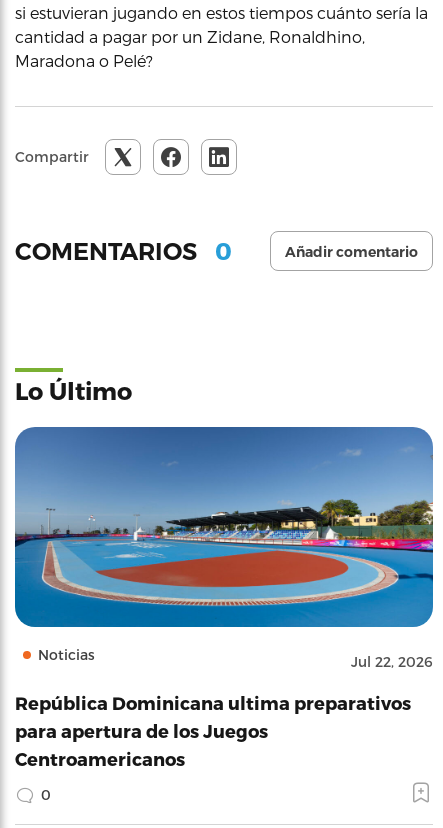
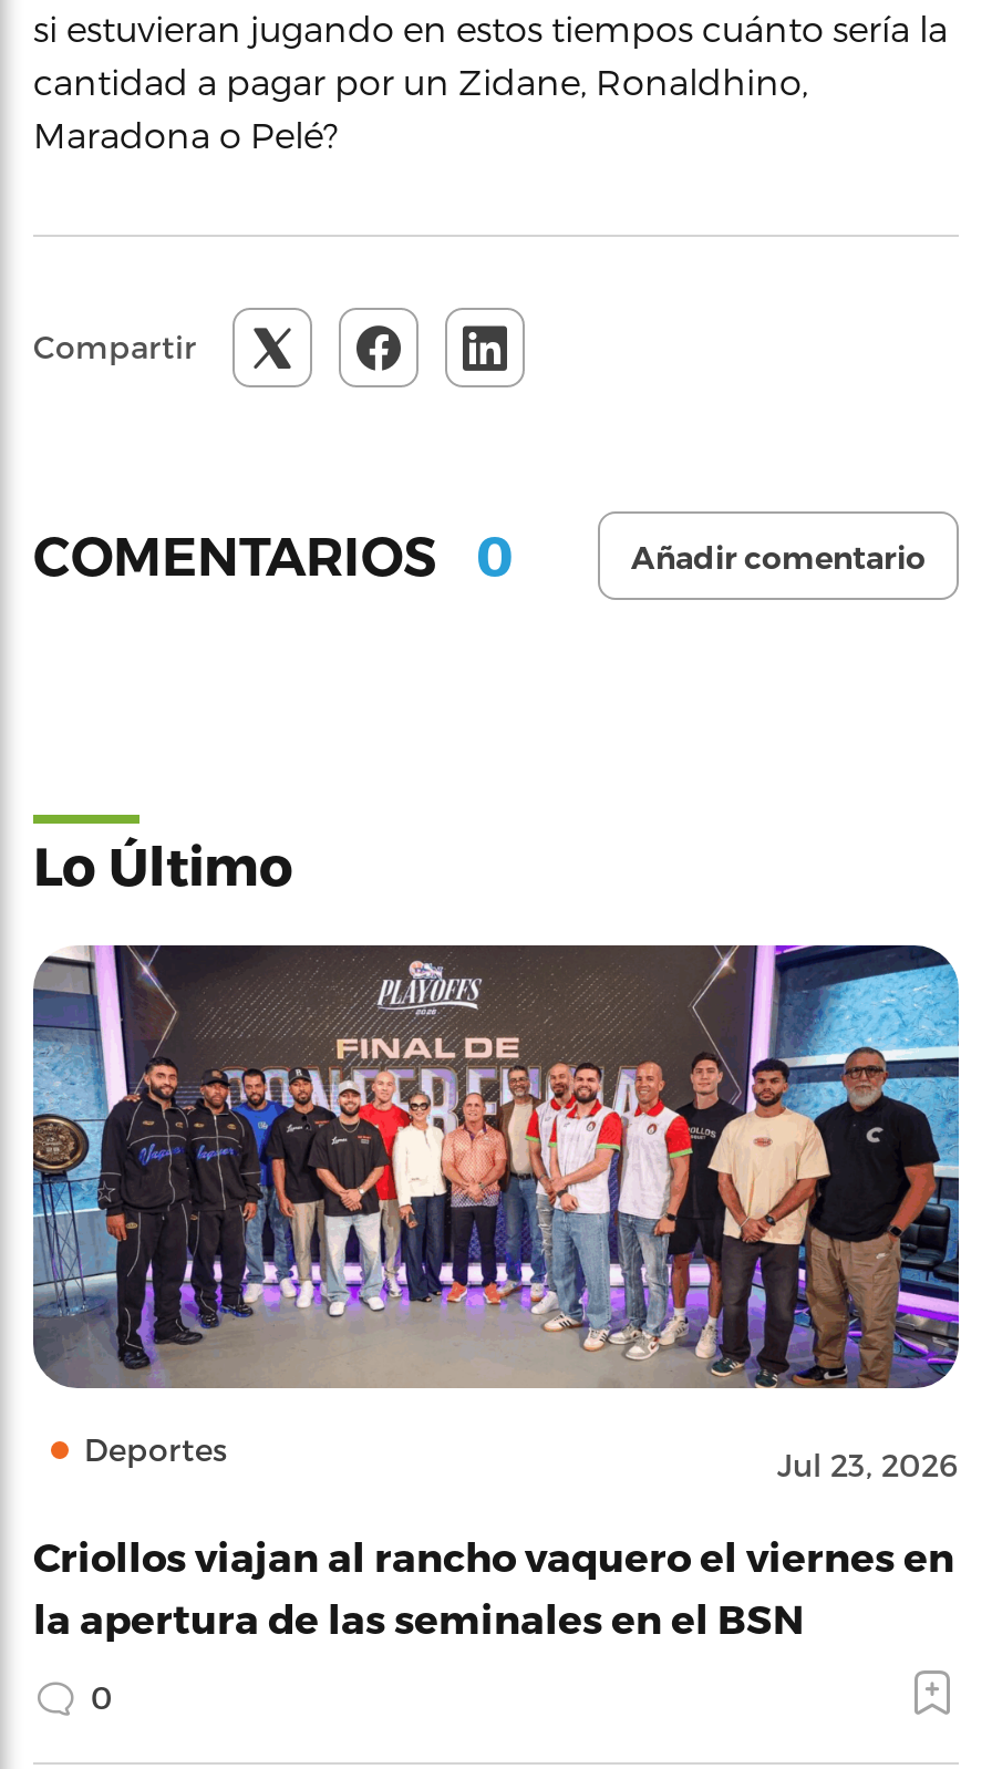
- [image]
- Noticias
- Jul 22, 2026
+ [image]
+ Deportes
+ Jul 23, 2026

- República Dominicana ultima preparativos
- para apertura de los Juegos
- Centroamericanos
+ Criollos viajan al rancho vaquero el viernes en
+ la apertura de las seminales en el BSN
